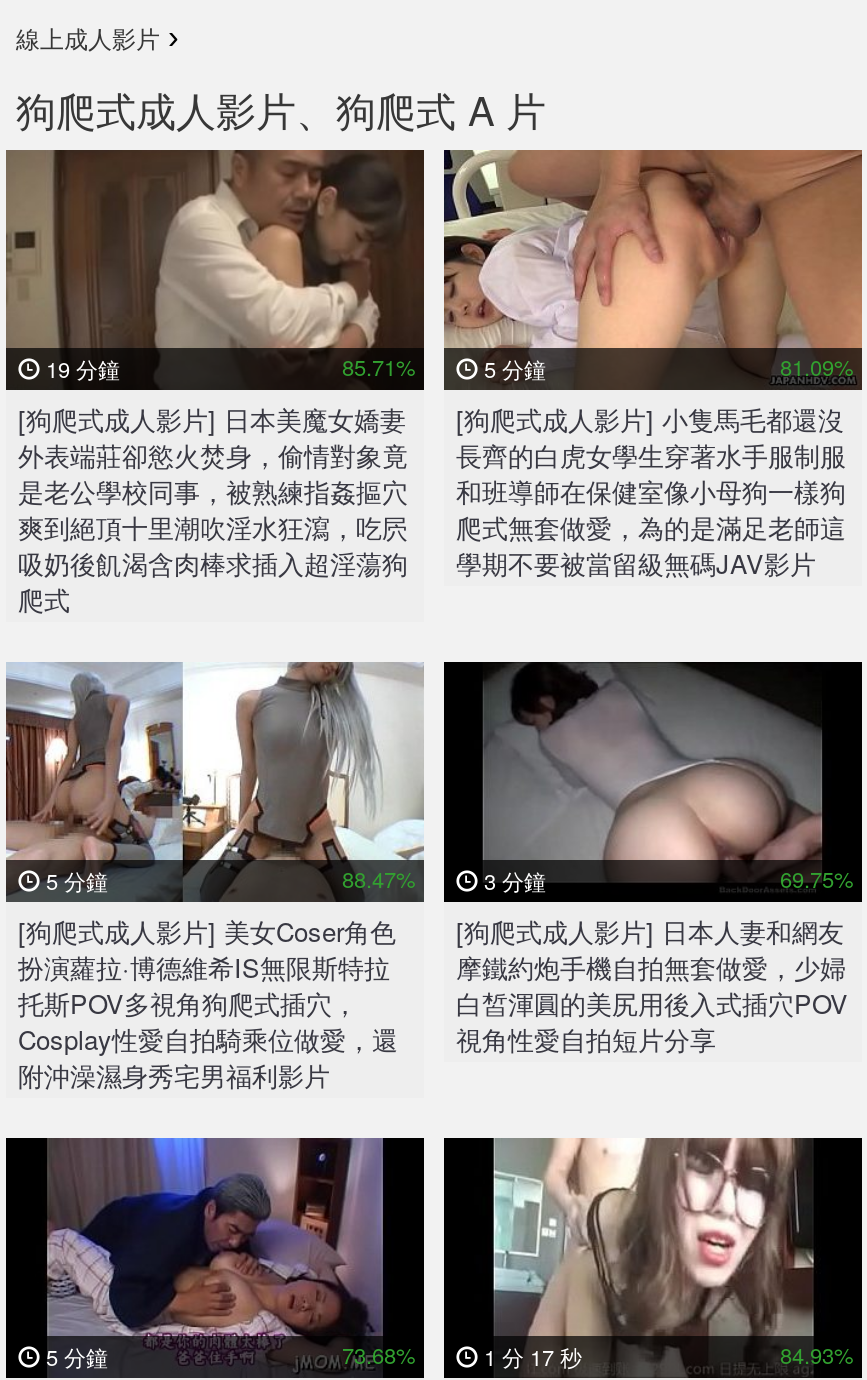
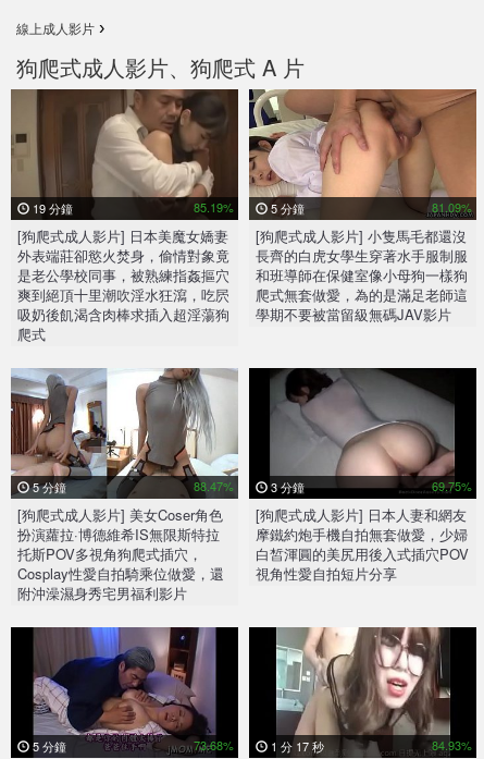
- 85.71% 5 分鐘
+ 85.19% 5 分鐘
